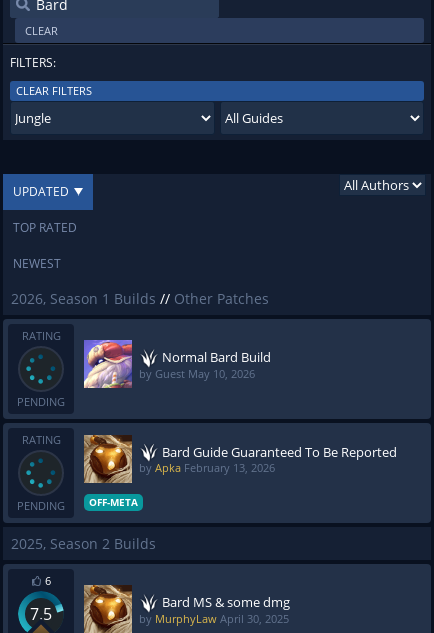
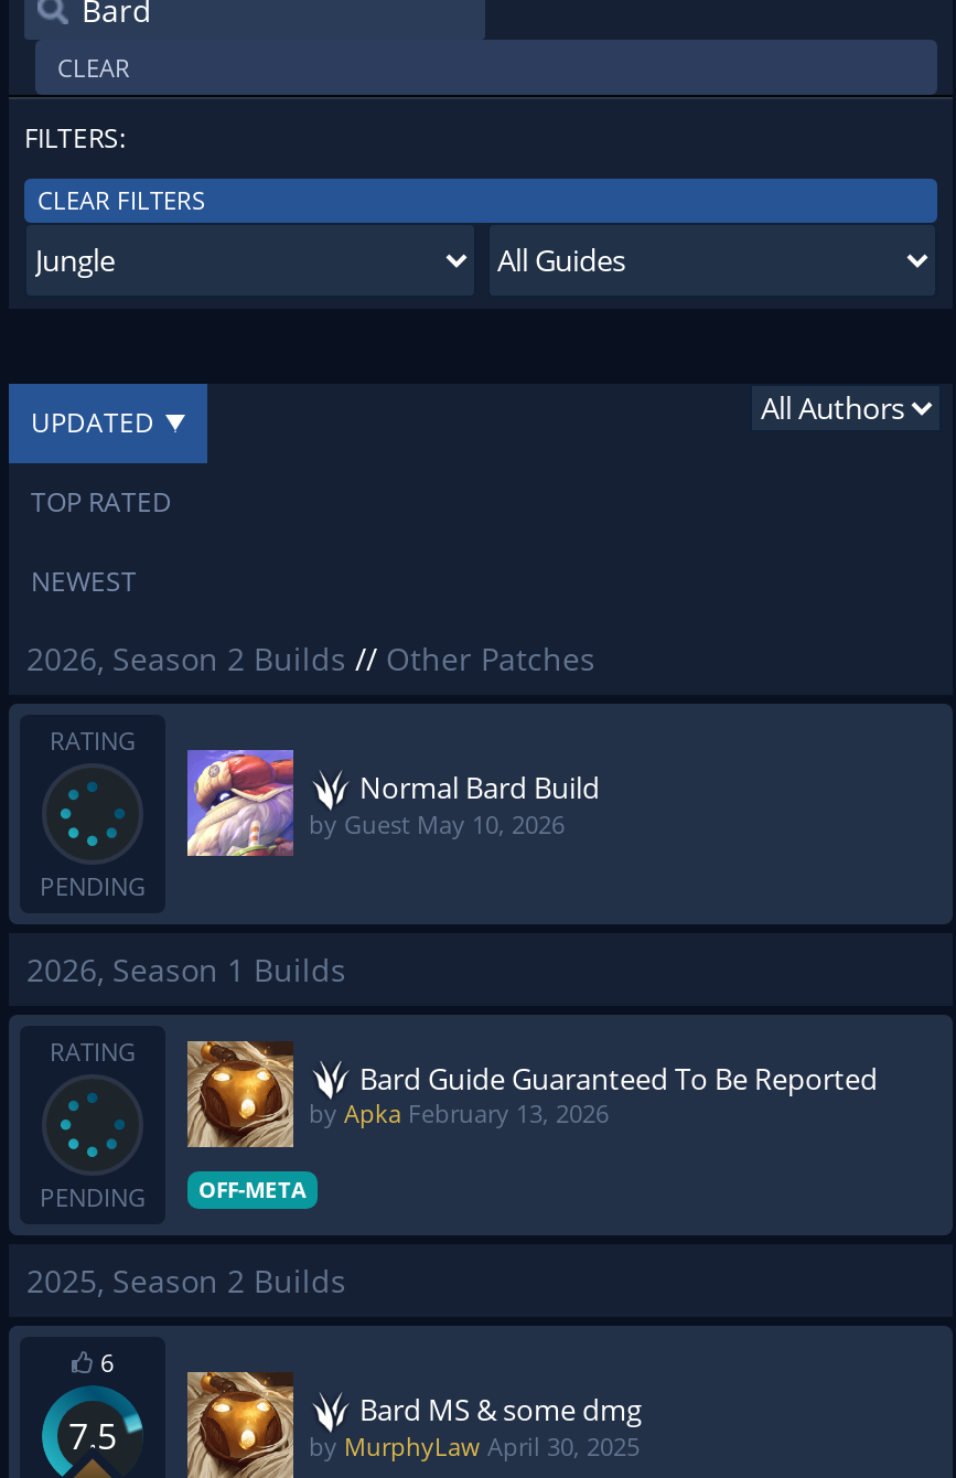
- 2026, Season 1 Builds // Other Patches
+ 2026, Season 2 Builds // Other Patches

+ 2026, Season 1 Builds
